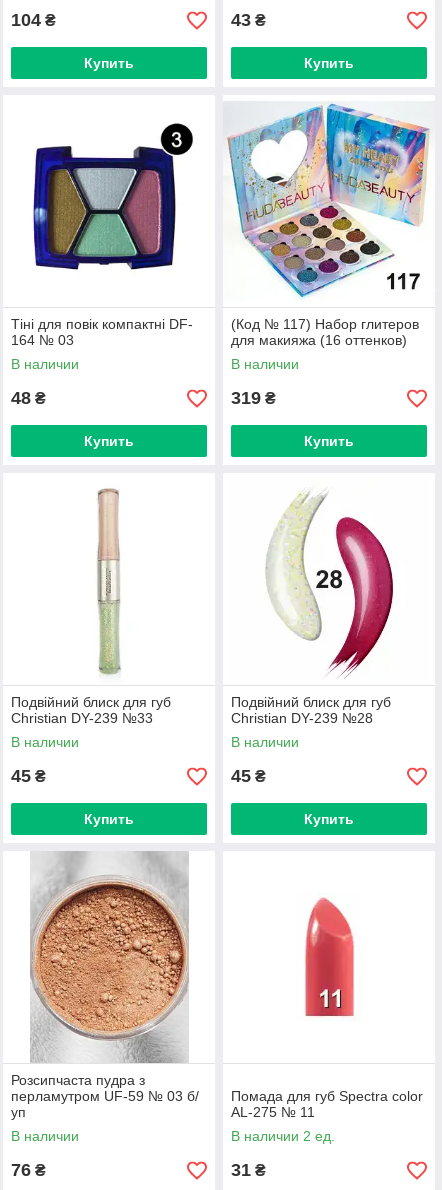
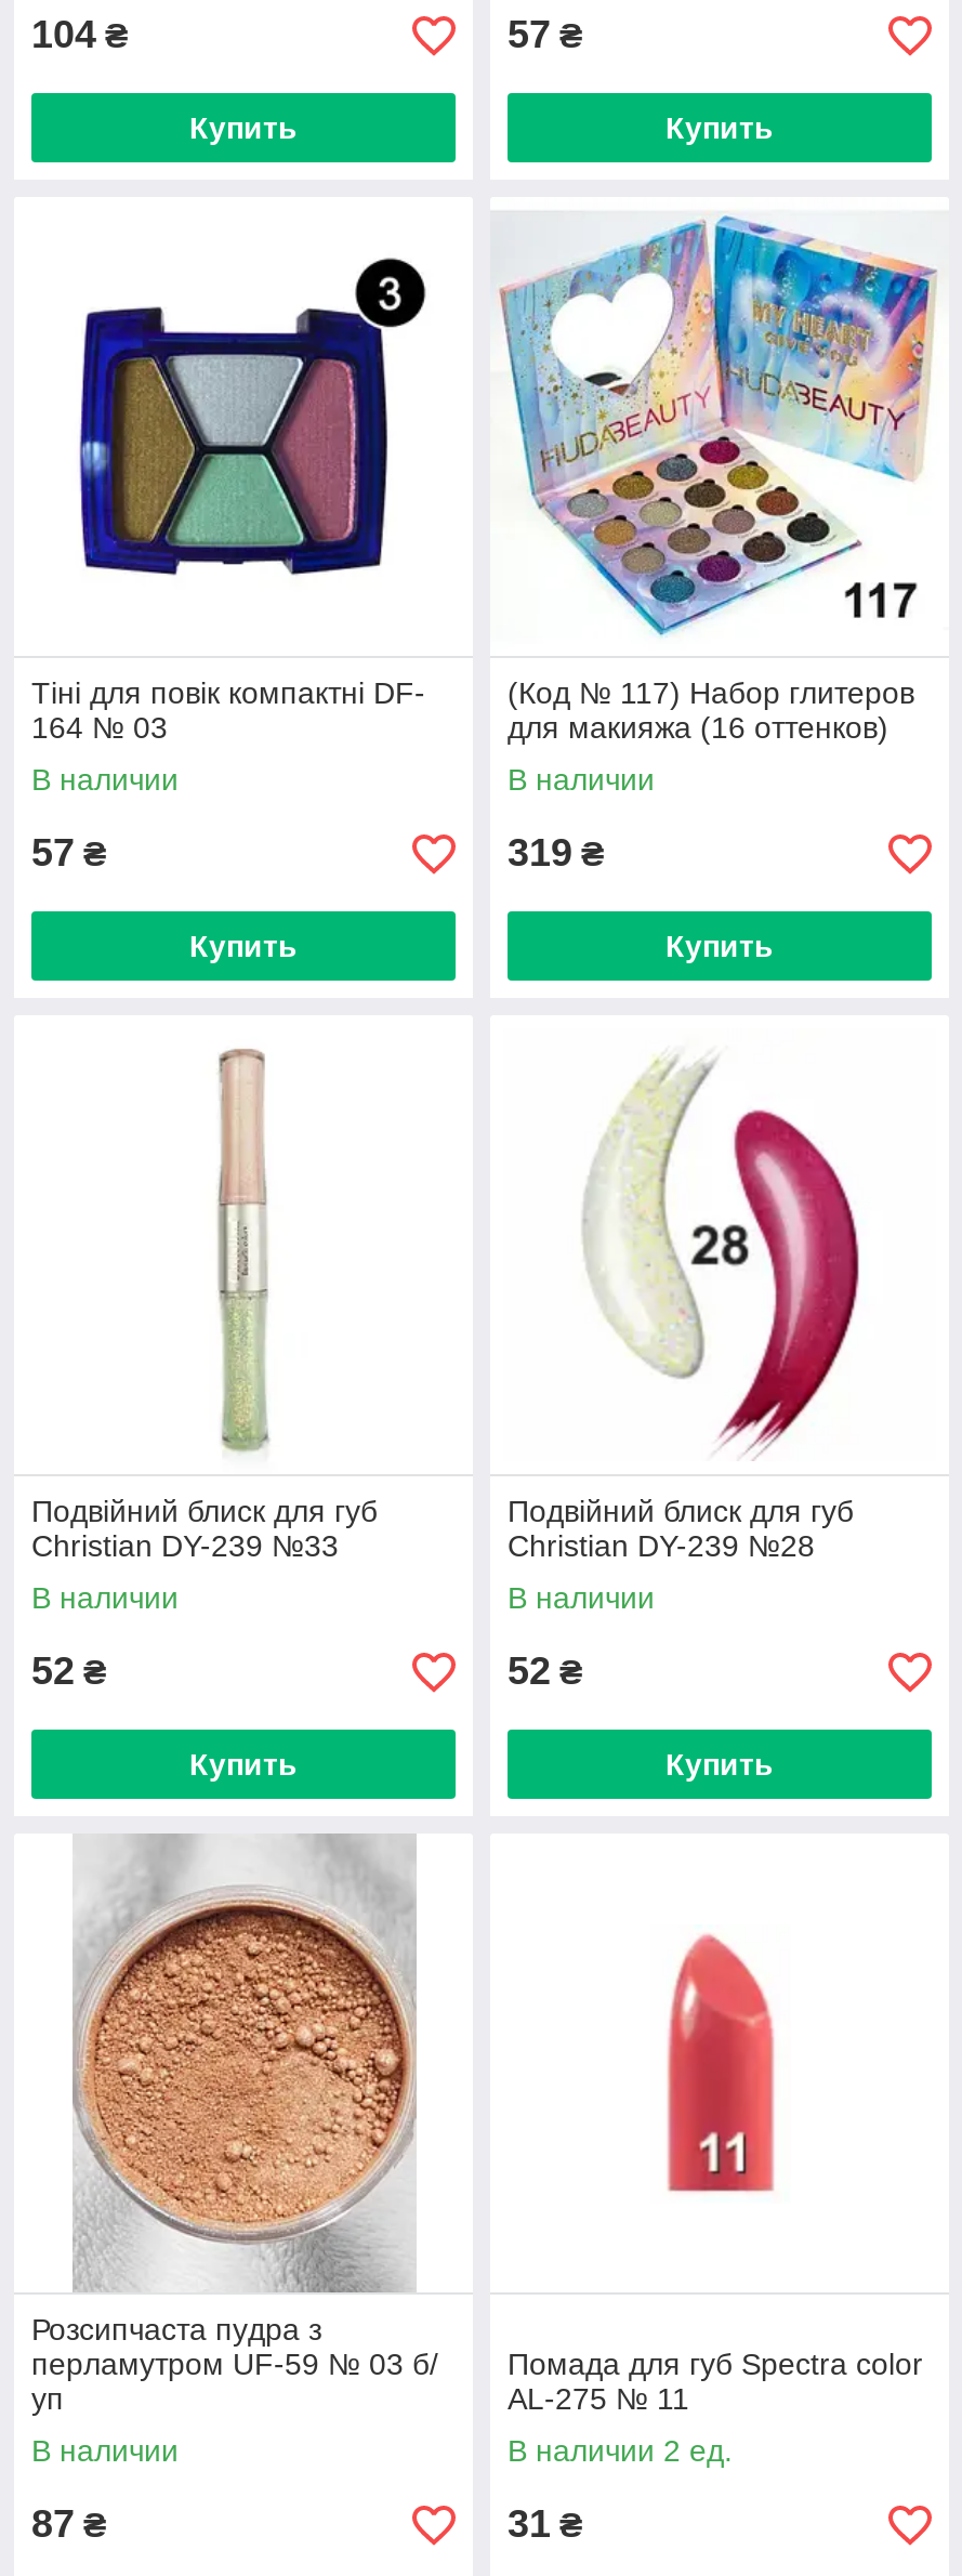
- 43 ₴
+ 57 ₴

- 48 ₴
+ 57 ₴

- 45 ₴
+ 52 ₴

- 45 ₴
+ 52 ₴

- 76 ₴
+ 87 ₴
